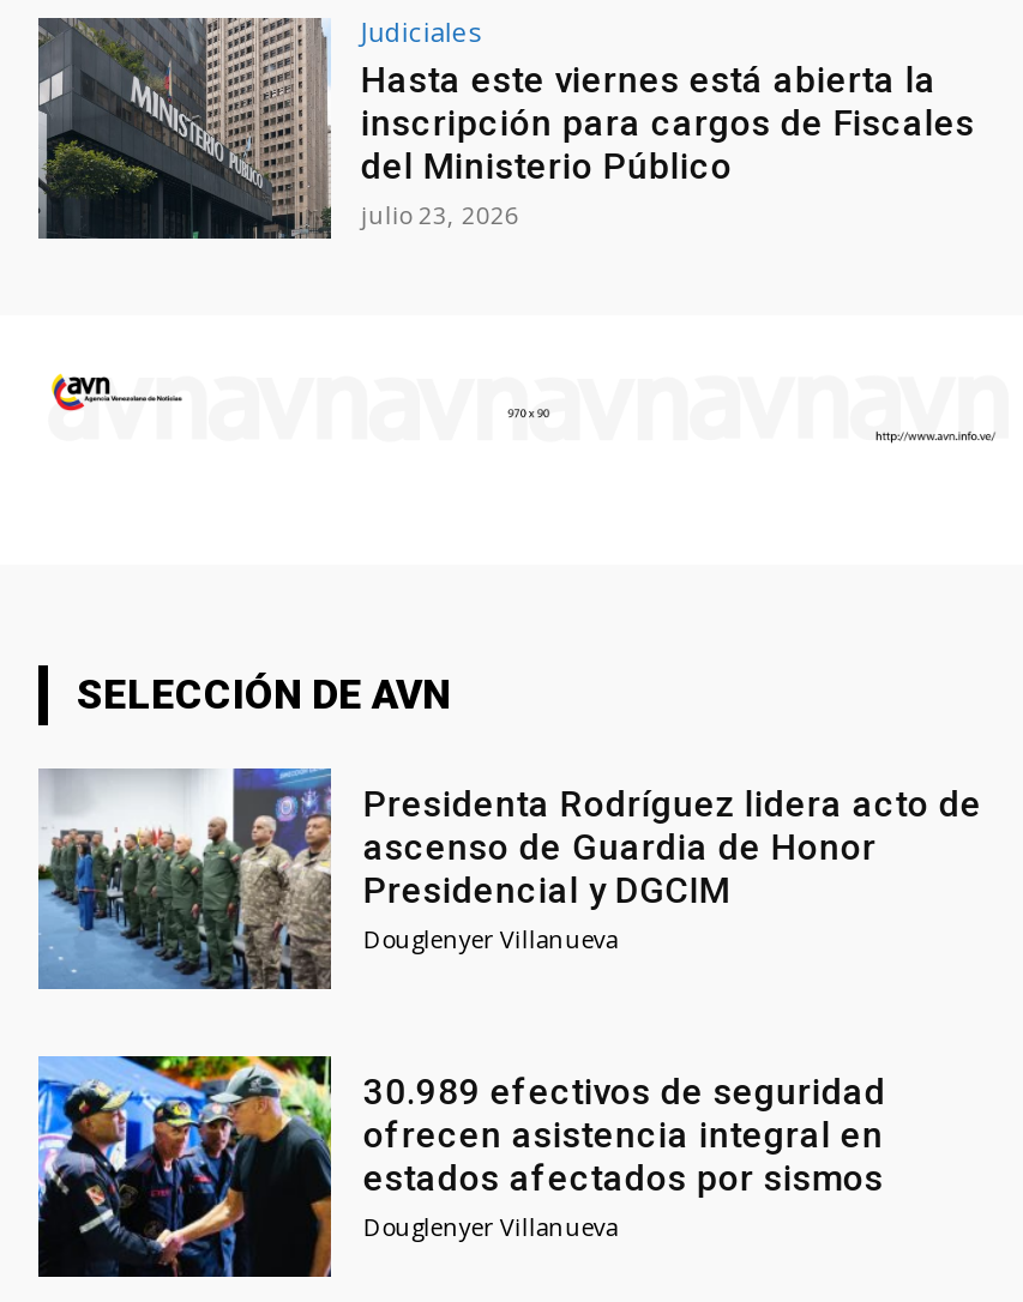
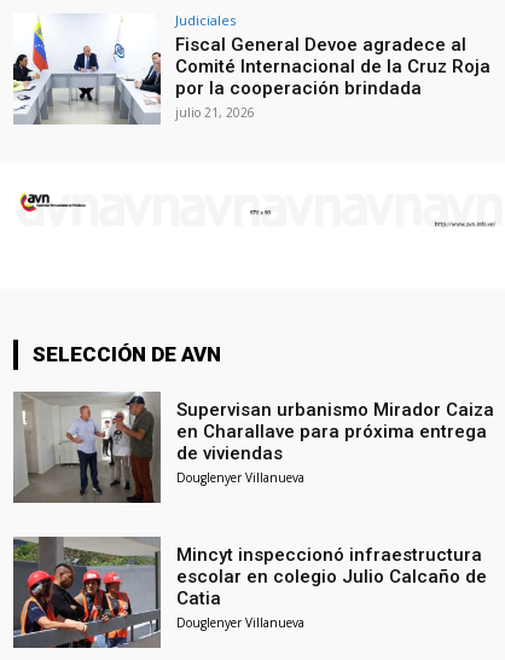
- [image]
- Hasta este viernes está abierta la
- inscripción para cargos de Fiscales
- del Ministerio Público
- julio 23, 2026
+ [image]
+ Fiscal General Devoe agradece al
+ Comité Internacional de la Cruz Roja
+ por la cooperación brindada
+ julio 21, 2026

- [image]
- Presidenta Rodríguez lidera acto de
- ascenso de Guardia de Honor
- Presidencial y DGCIM
+ [image]
+ Supervisan urbanismo Mirador Caiza
+ en Charallave para próxima entrega
+ de viviendas

- [image]
- 30.989 efectivos de seguridad
- ofrecen asistencia integral en
- estados afectados por sismos
+ [image]
+ Mincyt inspeccionó infraestructura
+ escolar en colegio Julio Calcaño de
+ Catia
